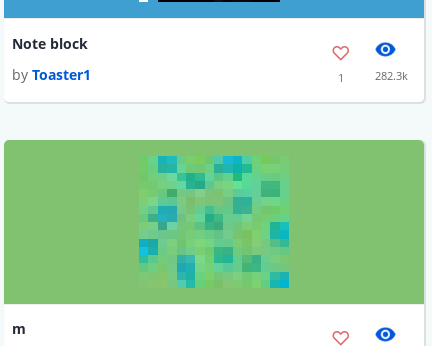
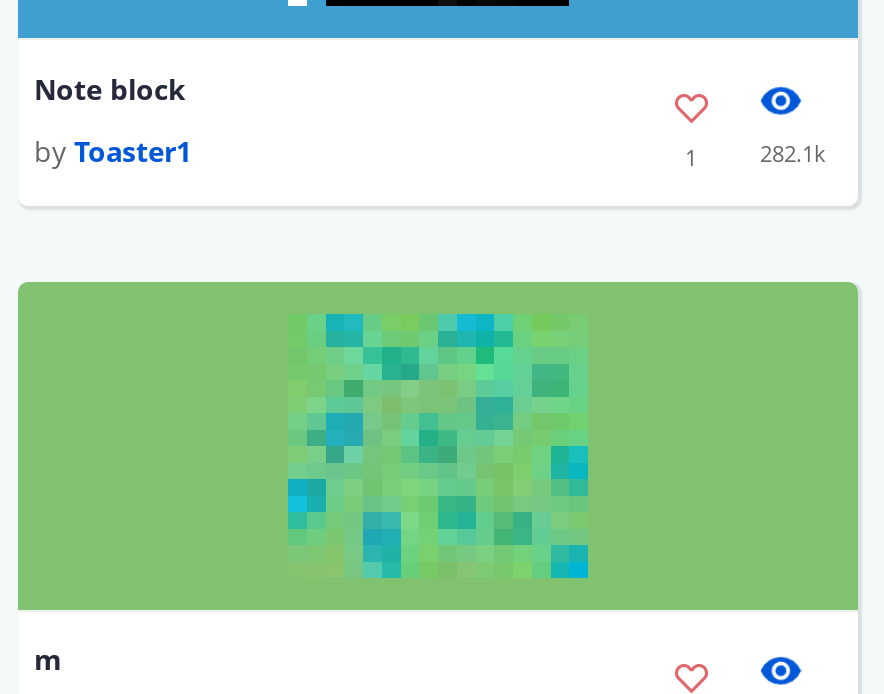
- 282.3k
+ 282.1k
